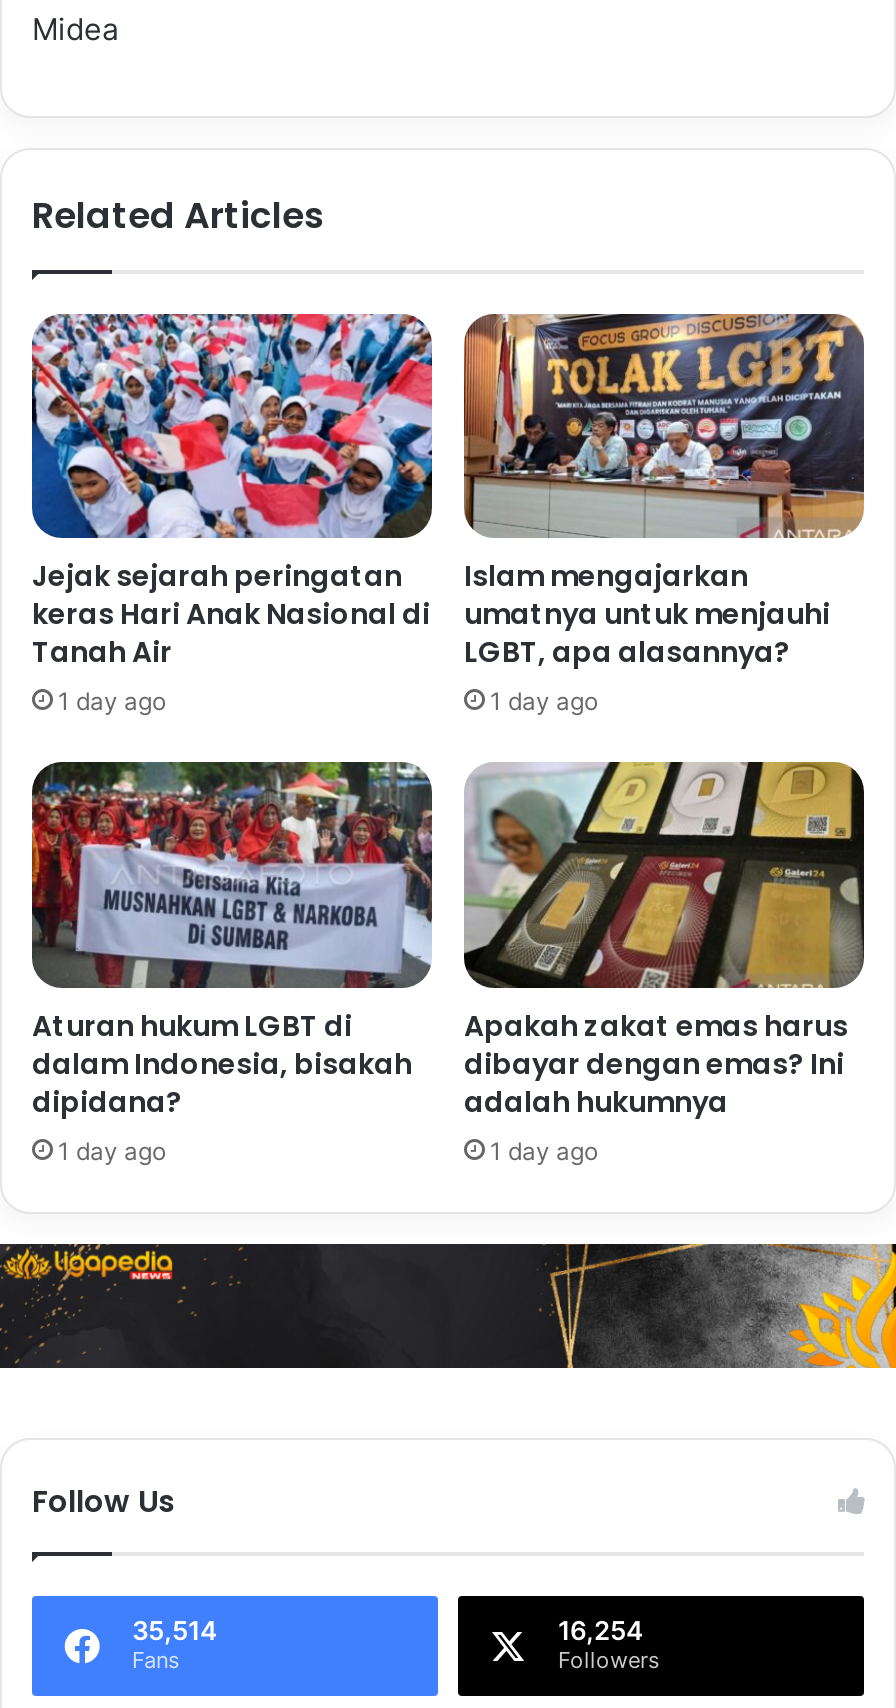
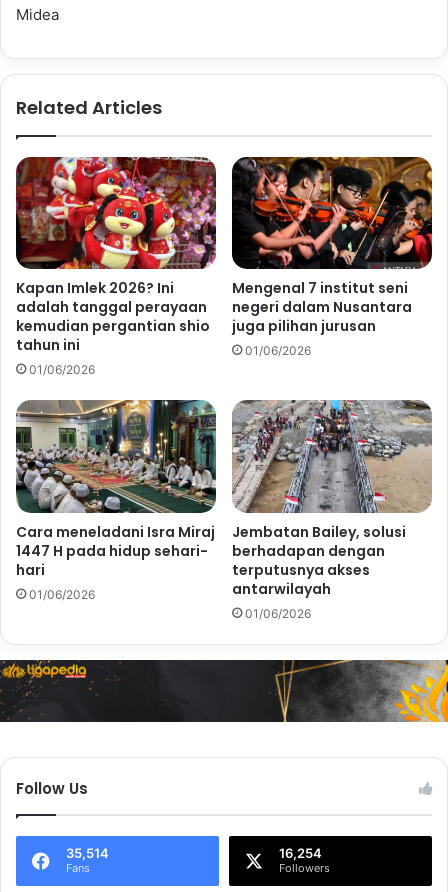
- [image]
- Jejak sejarah peringatan
- keras Hari Anak Nasional di
- Tanah Air
- 1 day ago
+ [image]
+ Kapan Imlek 2026? Ini
+ adalah tanggal perayaan
+ kemudian pergantian shio
+ tahun ini
+ 01/06/2026

- [image]
- Islam mengajarkan
- umatnya untuk menjauhi
- LGBT, apa alasannya?
- 1 day ago
+ [image]
+ Mengenal 7 institut seni
+ negeri dalam Nusantara
+ juga pilihan jurusan
+ 01/06/2026

- [image]
- Aturan hukum LGBT di
- dalam Indonesia, bisakah
- dipidana?
- 1 day ago
+ [image]
+ Cara meneladani Isra Miraj
+ 1447 H pada hidup sehari-
+ hari
+ 01/06/2026

- [image]
- Apakah zakat emas harus
- dibayar dengan emas? Ini
- adalah hukumnya
- 1 day ago
+ [image]
+ Jembatan Bailey, solusi
+ berhadapan dengan
+ terputusnya akses
+ antarwilayah
+ 01/06/2026
